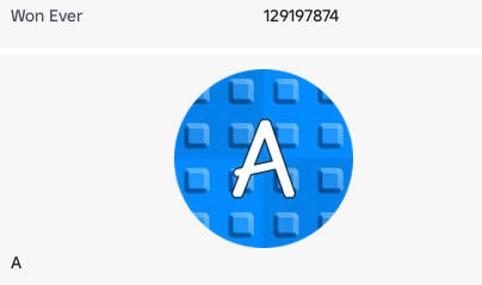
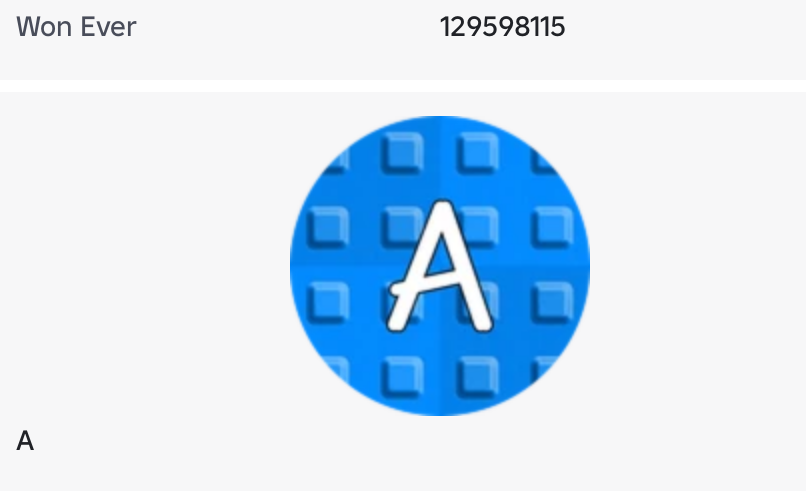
- 129197874
+ 129598115
